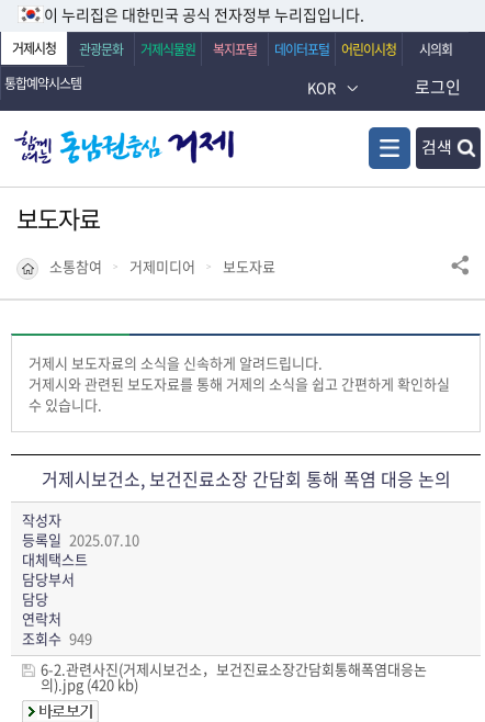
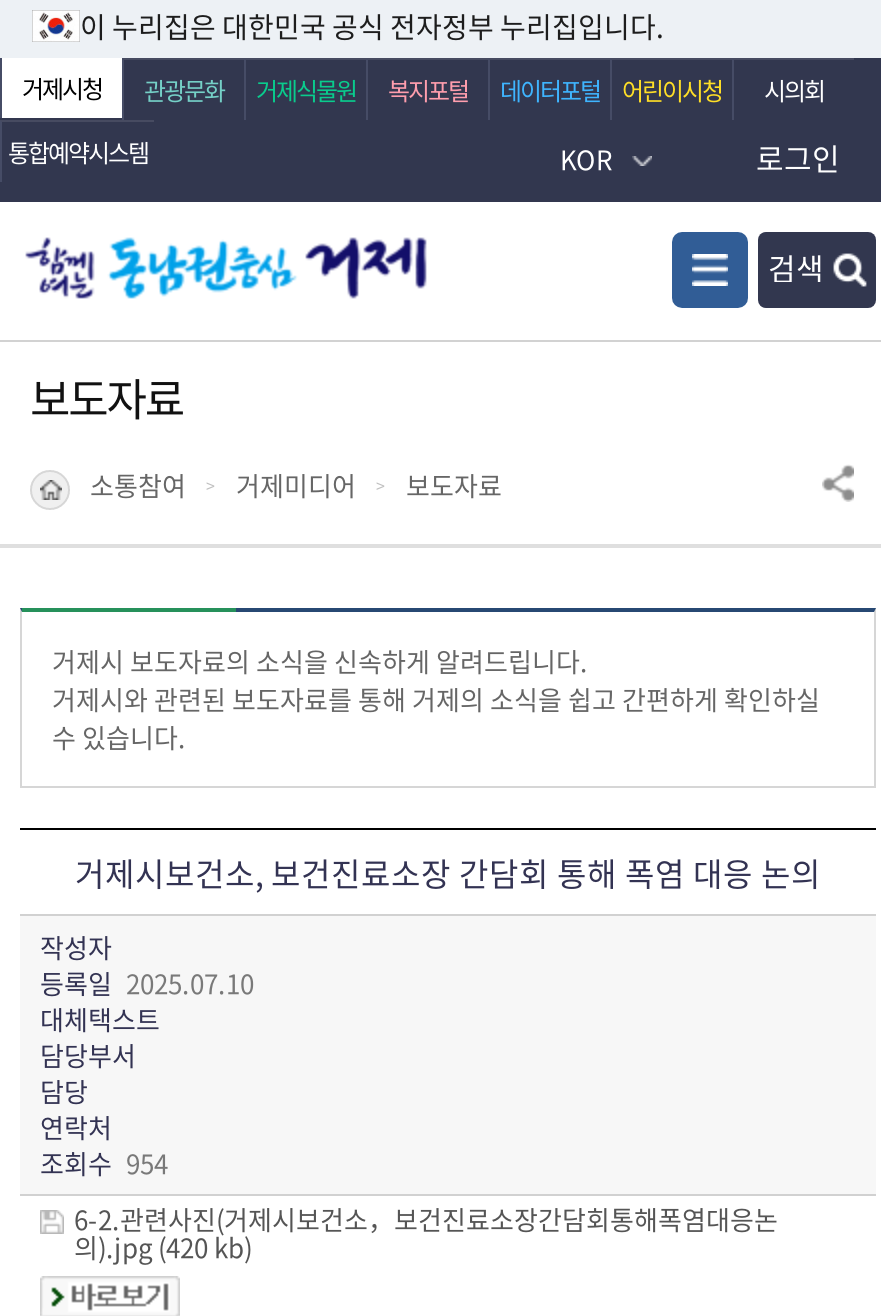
- 조회수 949
+ 조회수 954
